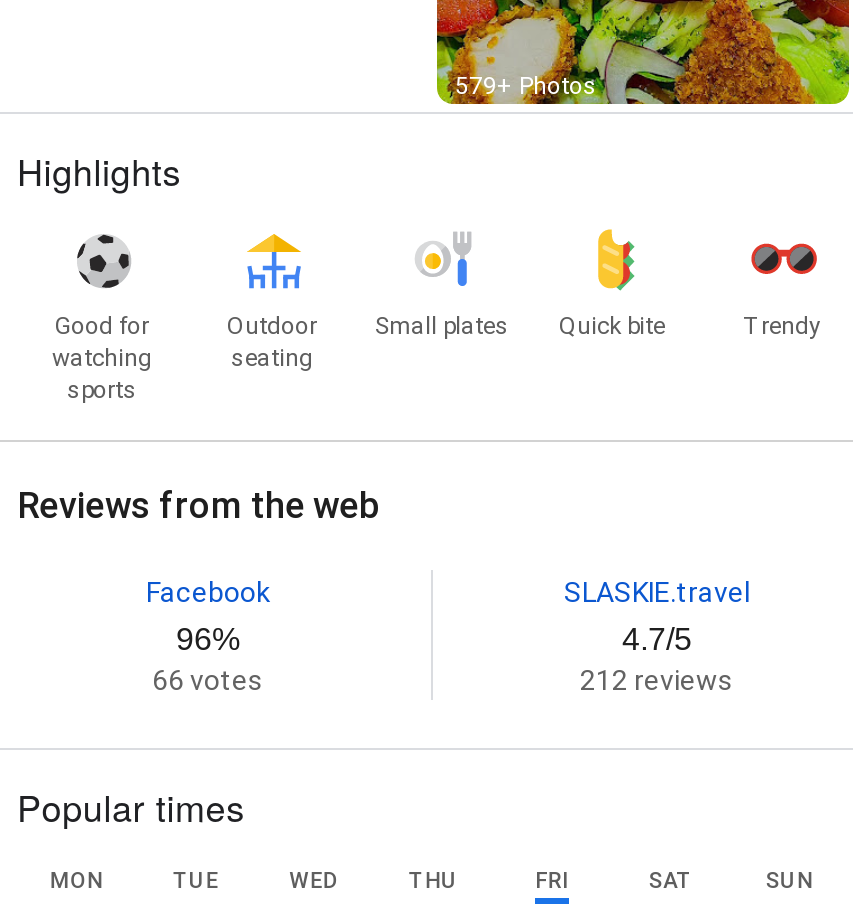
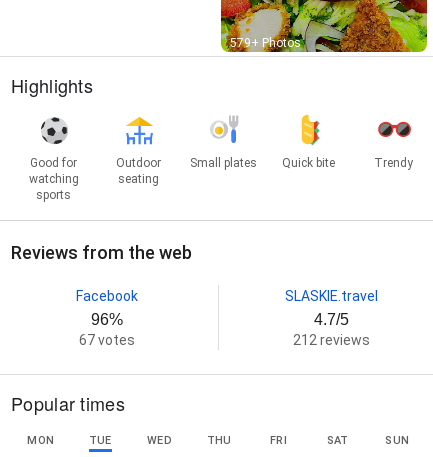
- 66 votes
+ 67 votes
